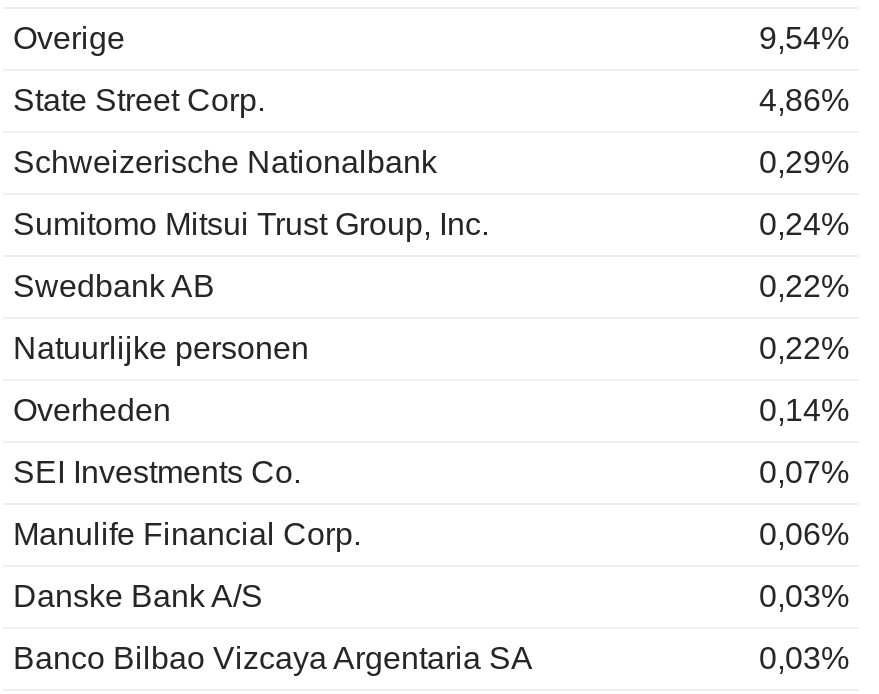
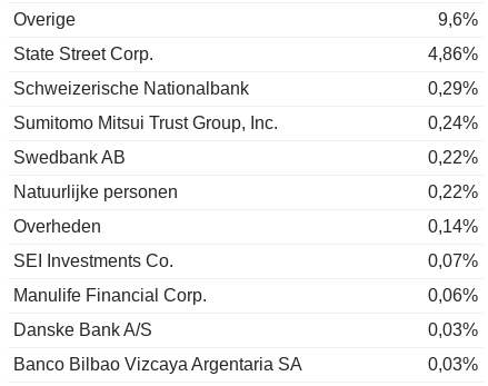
- 9,54%
+ 9,6%
